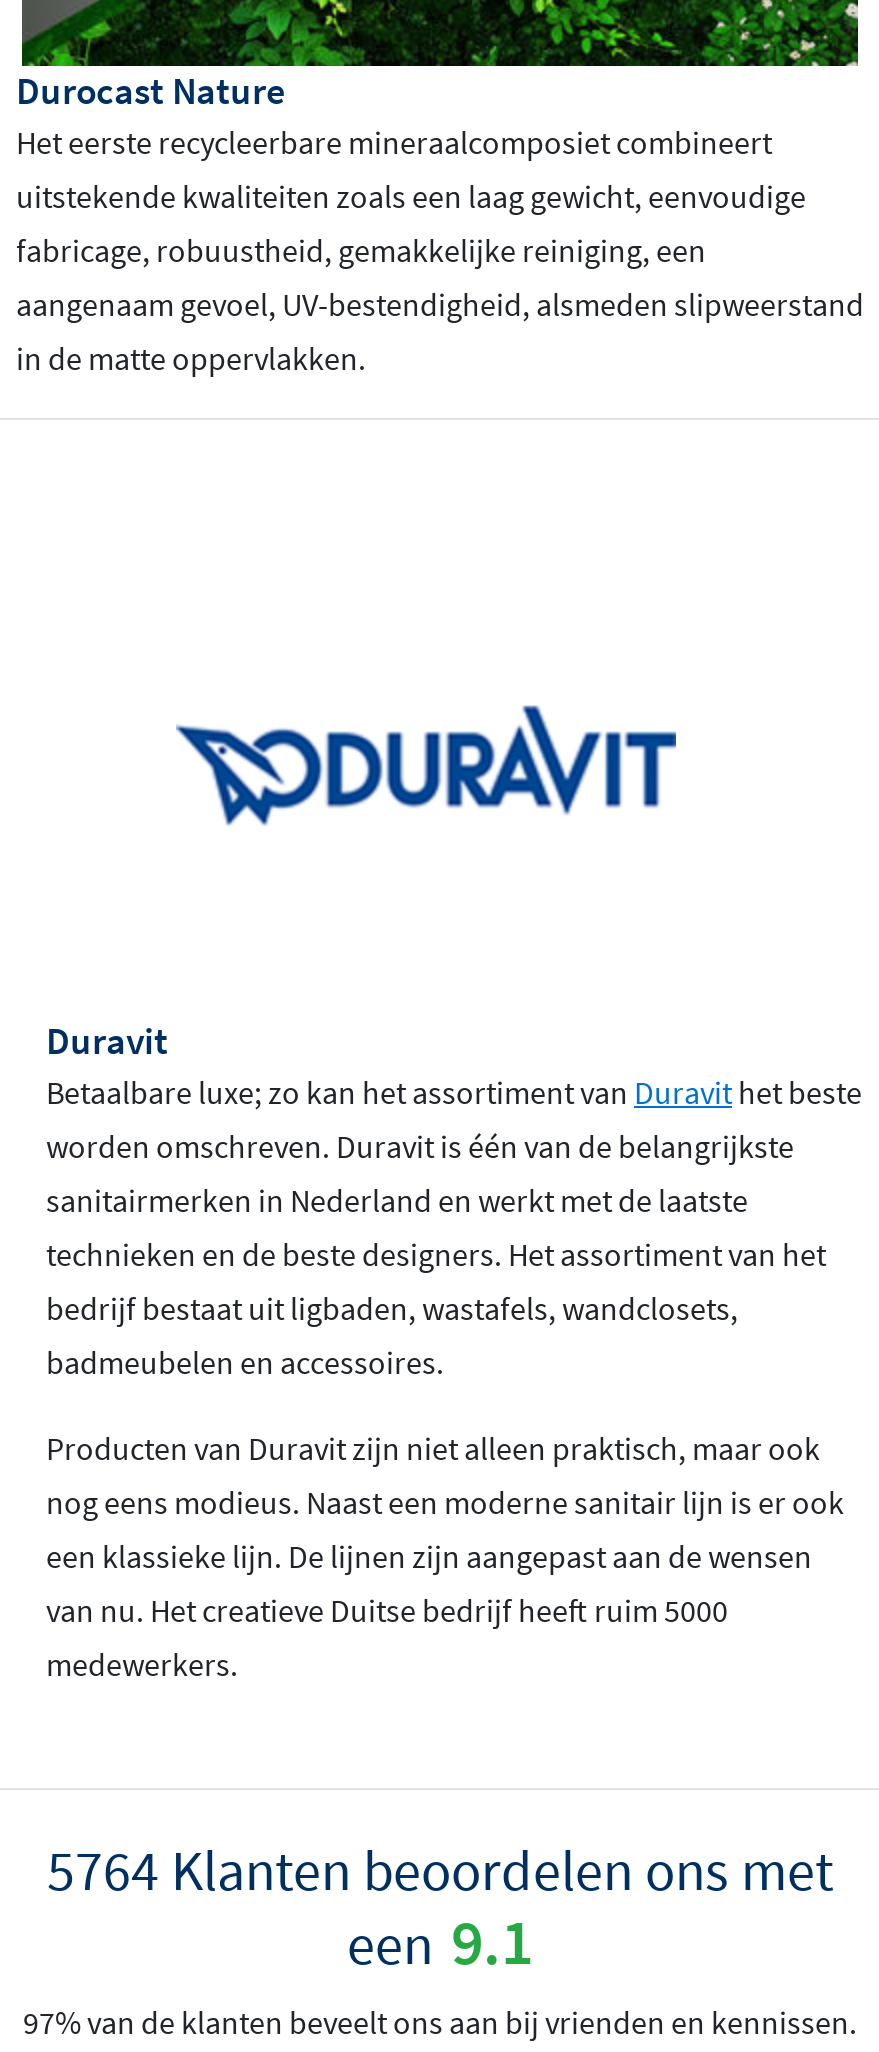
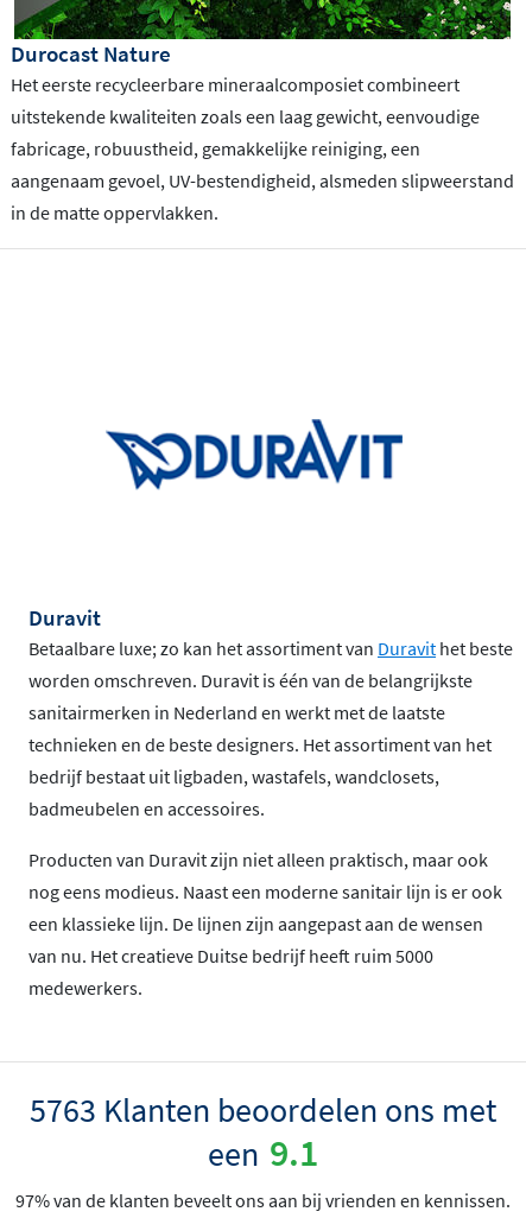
- 5764 Klanten beoordelen ons met
+ 5763 Klanten beoordelen ons met
